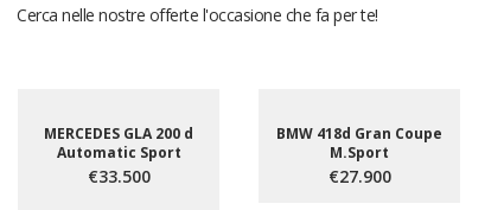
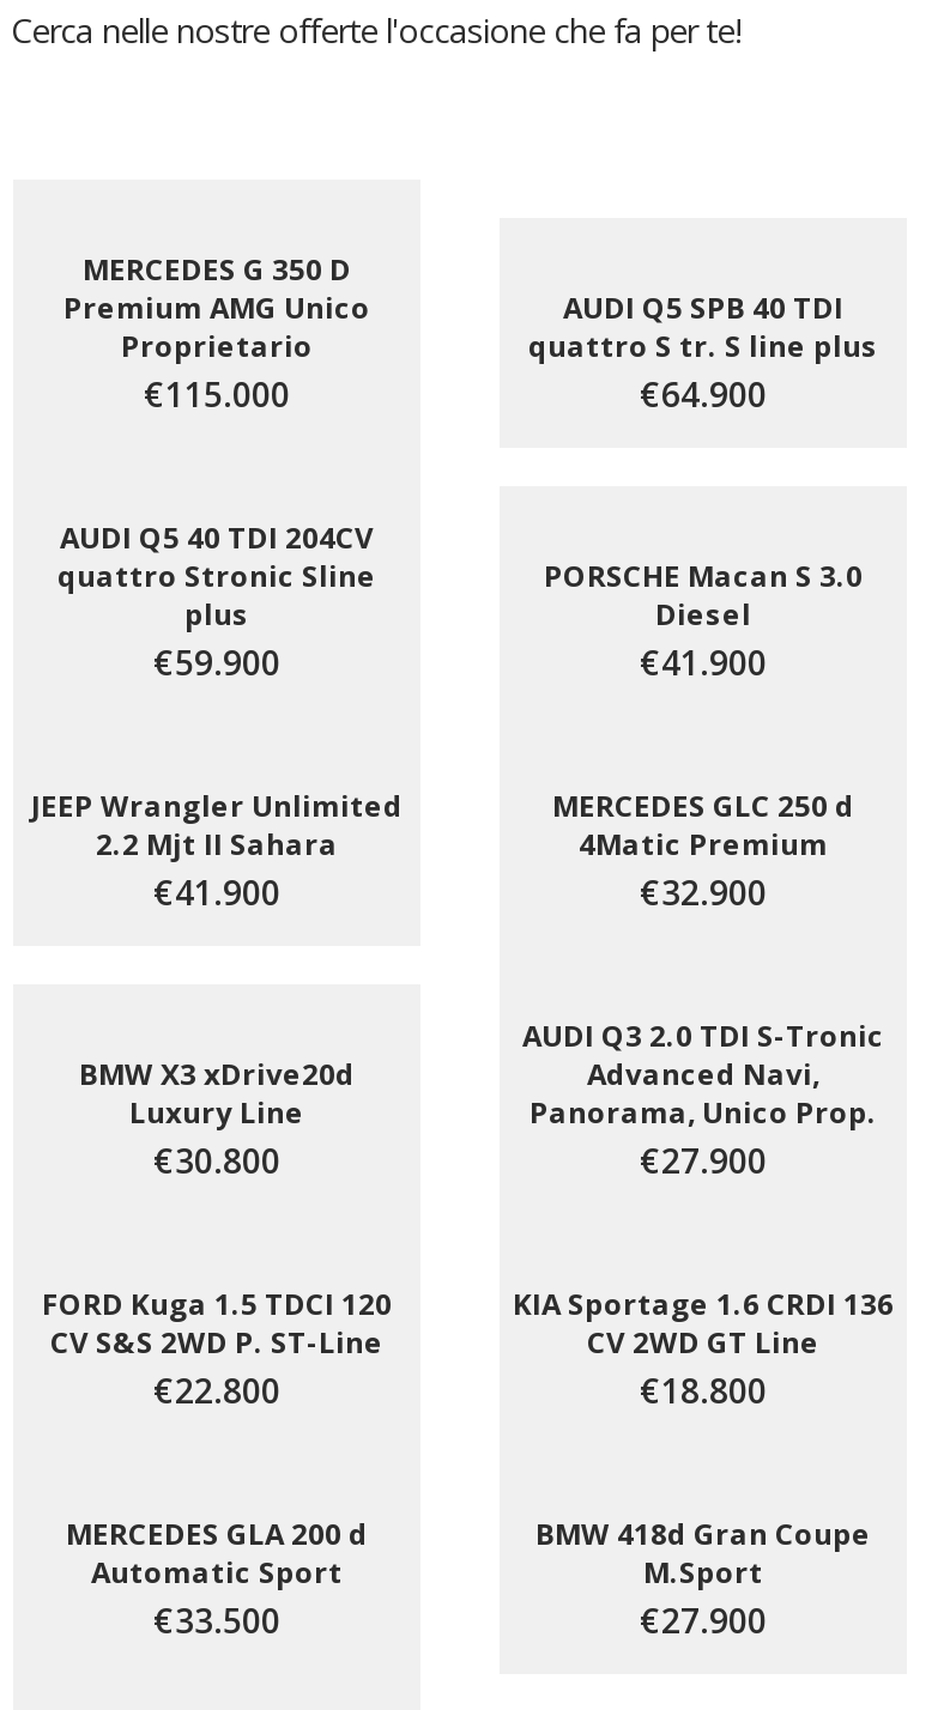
+ PORSCHE Macan S 3.0
+ Diesel
+ €41.900
+ JEEP Wrangler Unlimited
+ 2.2 Mjt II Sahara
+ €41.900

+ AUDI Q3 2.0 TDI S-Tronic
+ Advanced Navi,
+ Panorama, Unico Prop.
+ €27.900
+ FORD Kuga 1.5 TDCI 120
+ CV S&S 2WD P. ST-Line
+ €22.800

+ AUDI Q5 SPB 40 TDI
+ quattro S tr. S line plus
+ €64.900
+ AUDI Q5 40 TDI 204CV
+ quattro Stronic Sline
+ plus
+ €59.900

+ MERCEDES G 350 D
+ Premium AMG Unico
+ Proprietario
+ €115.000

+ BMW X3 xDrive20d
+ Luxury Line
+ €30.800

+ KIA Sportage 1.6 CRDI 136
+ CV 2WD GT Line
+ €18.800

+ MERCEDES GLC 250 d
+ 4Matic Premium
+ €32.900
